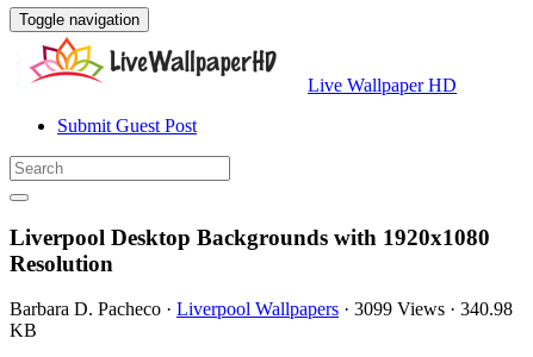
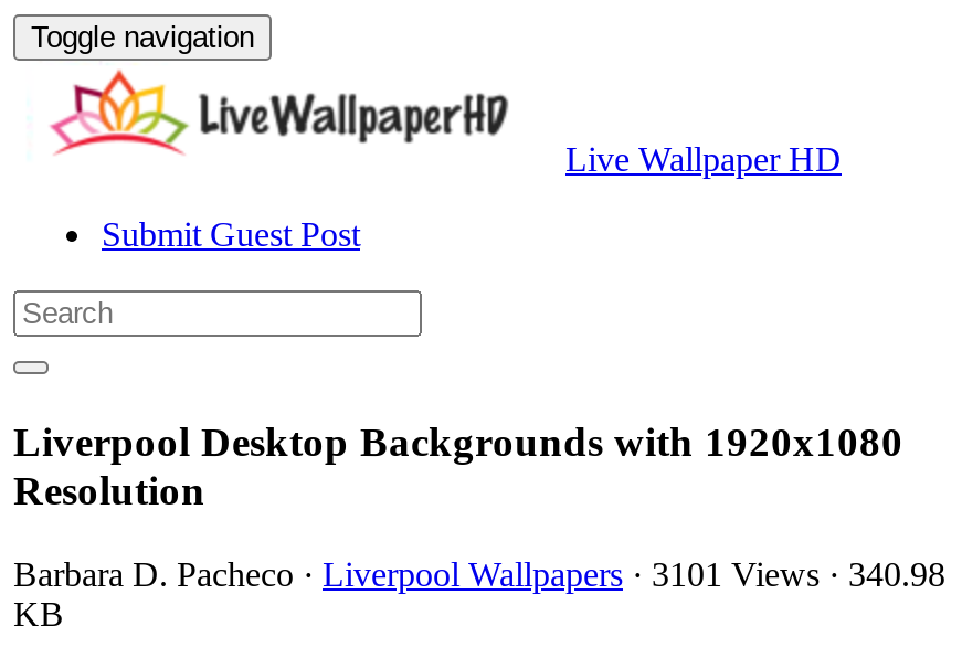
- Barbara D. Pacheco · Liverpool Wallpapers · 3099 Views · 340.98
+ Barbara D. Pacheco · Liverpool Wallpapers · 3101 Views · 340.98
